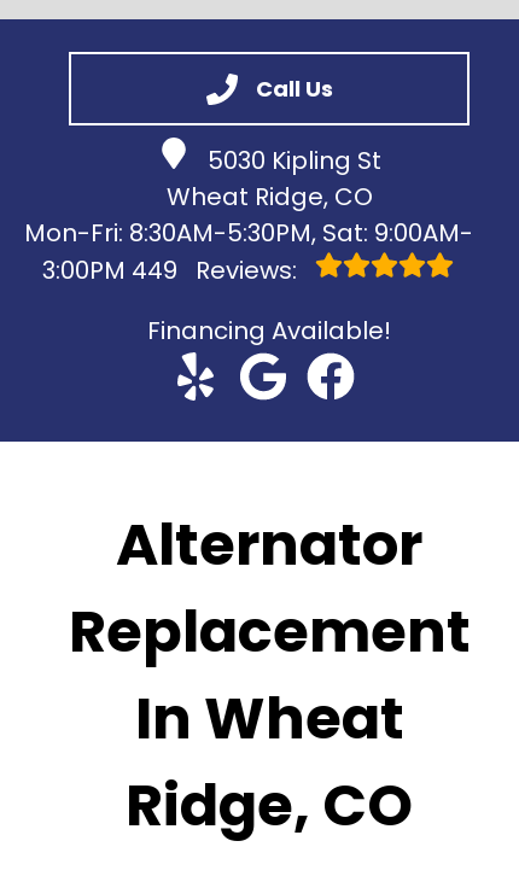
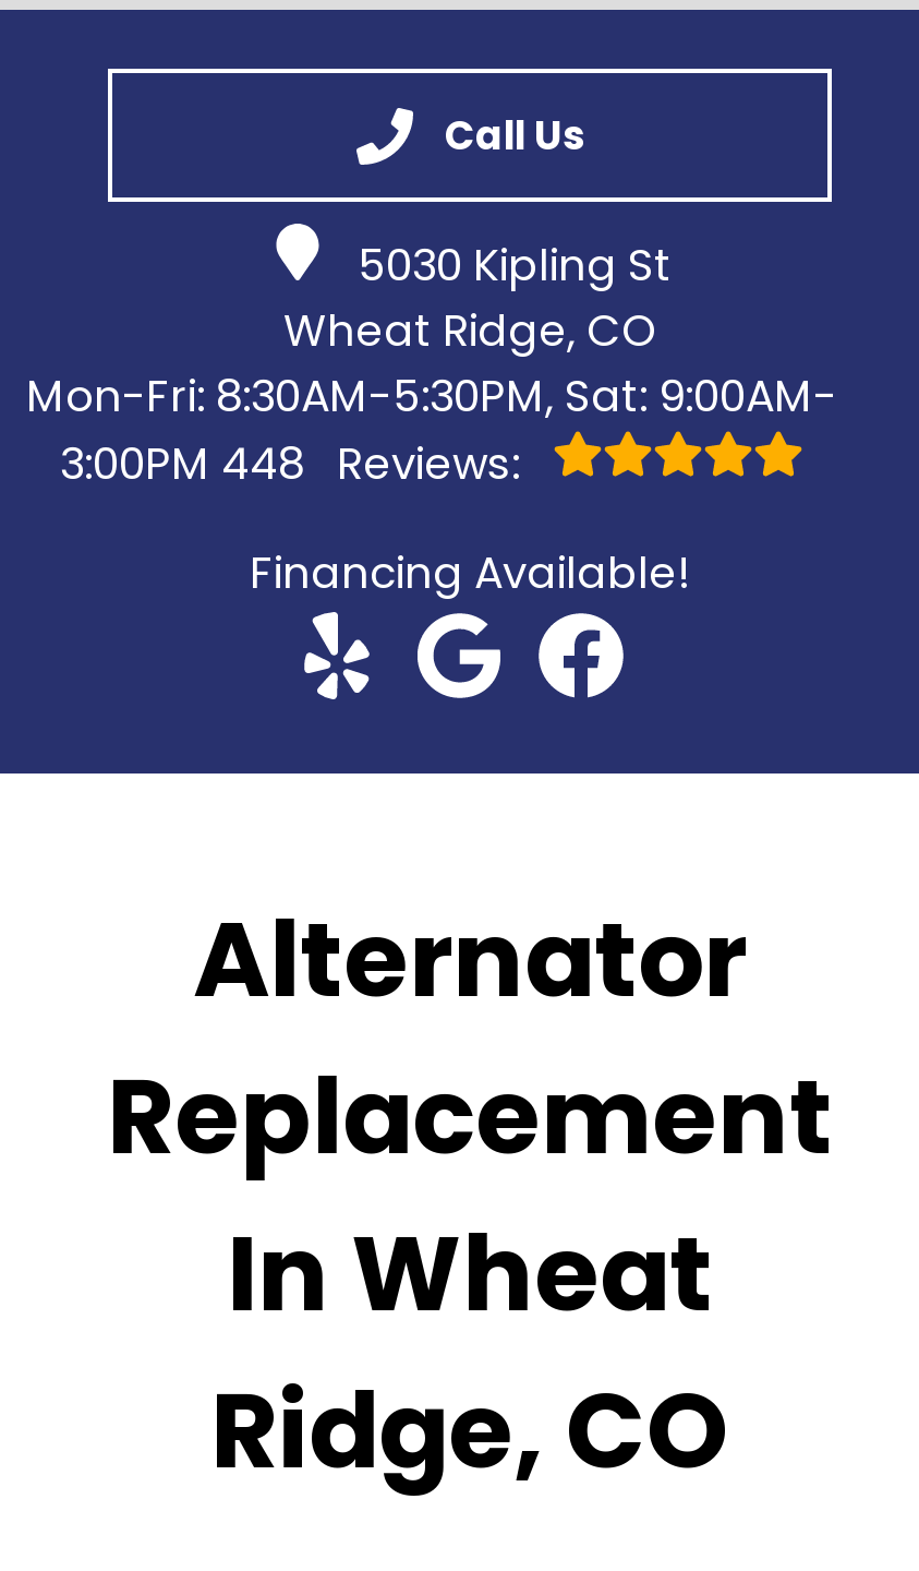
- 3:00PM 449 Reviews:
+ 3:00PM 448 Reviews:
